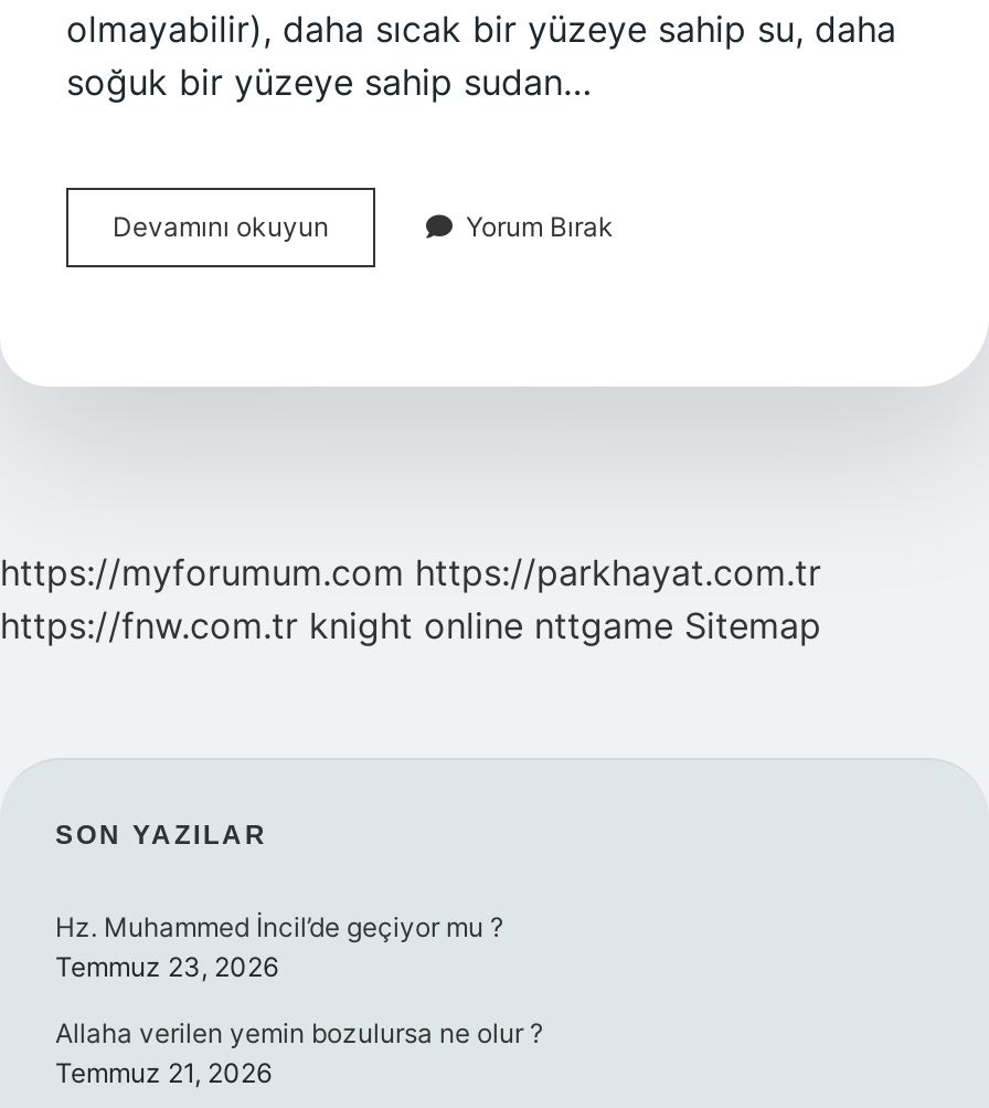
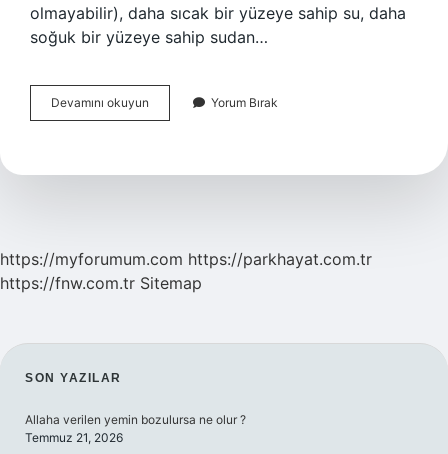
- https://fnw.com.tr knight online nttgame Sitemap
+ https://fnw.com.tr Sitemap

- Hz. Muhammed İncil’de geçiyor mu ?
- Temmuz 23, 2026
